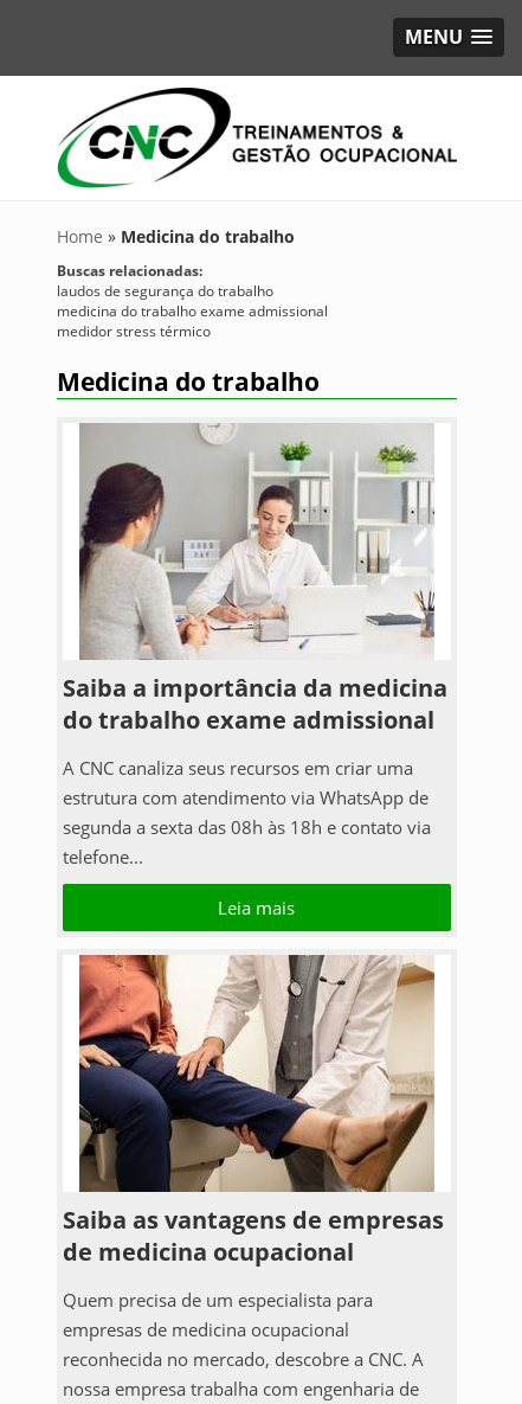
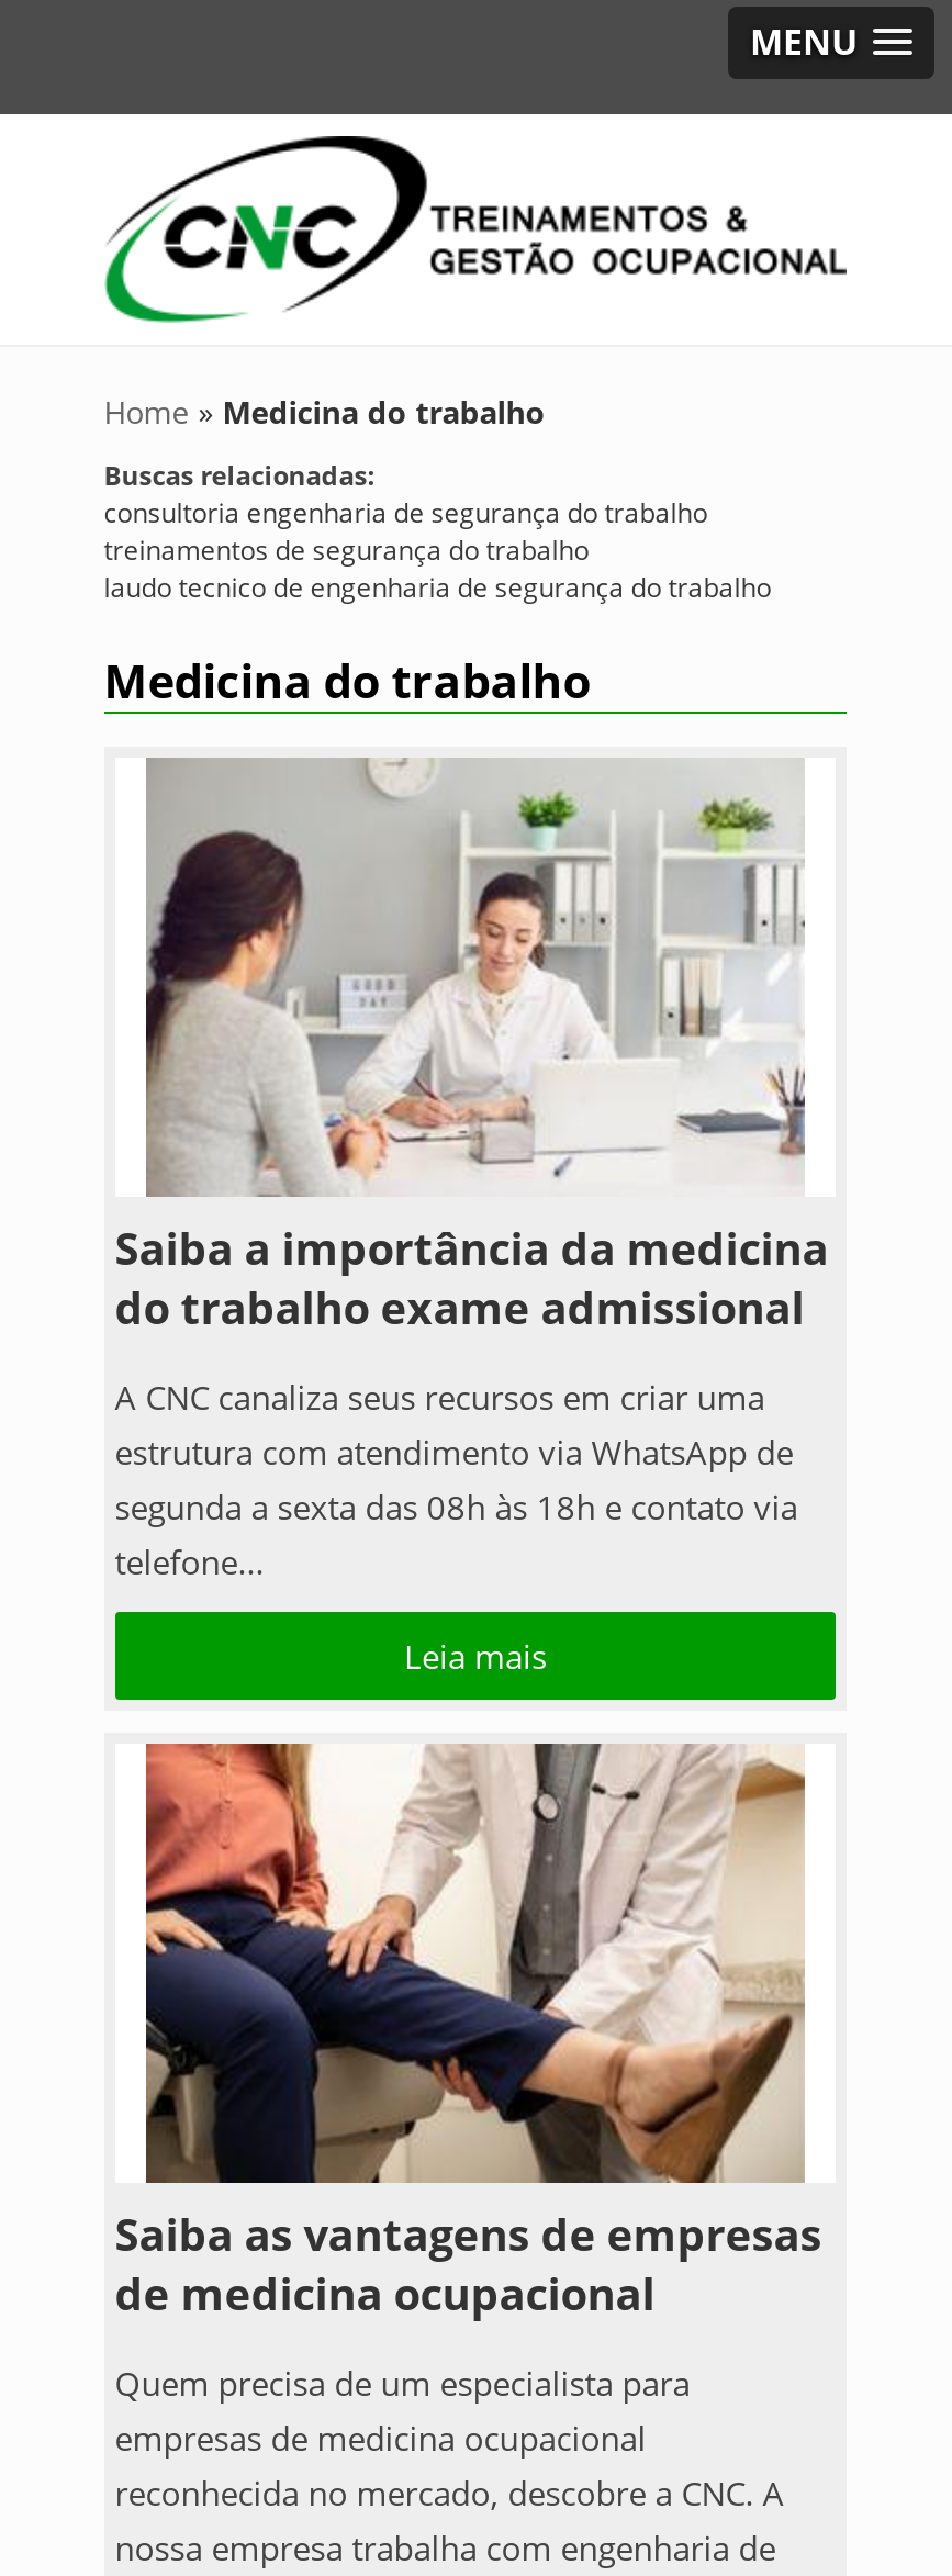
- laudos de segurança do trabalho
- medicina do trabalho exame admissional
- medidor stress térmico
+ consultoria engenharia de segurança do trabalho
+ treinamentos de segurança do trabalho
+ laudo tecnico de engenharia de segurança do trabalho
